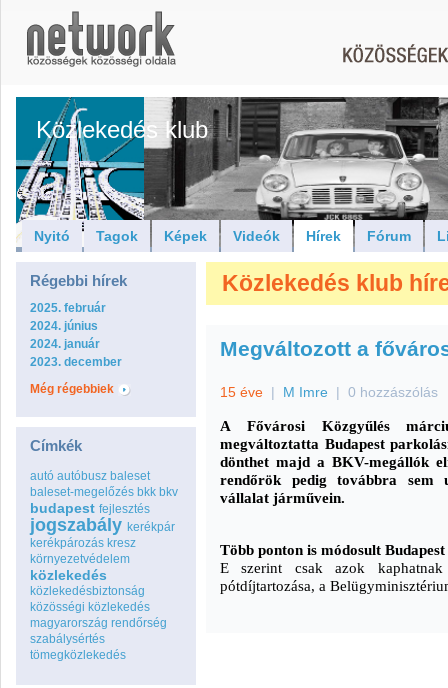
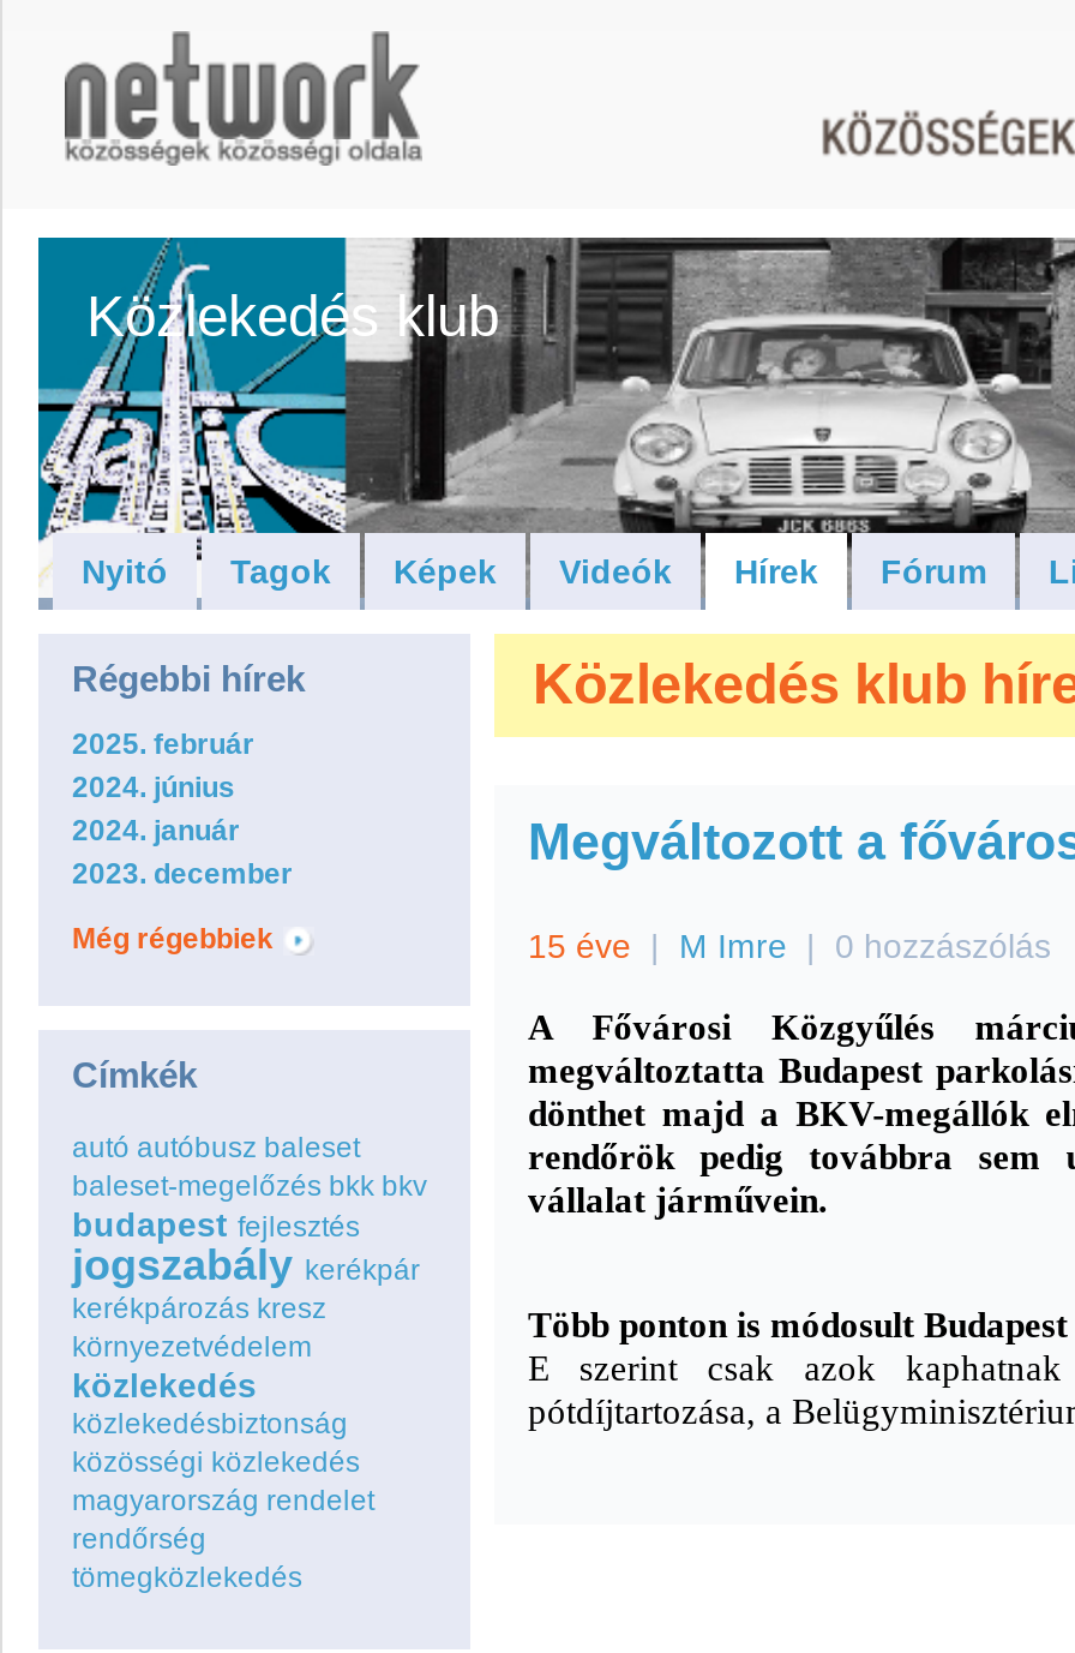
- magyarország rendőrség
- szabálysértés
+ magyarország rendelet
+ rendőrség
